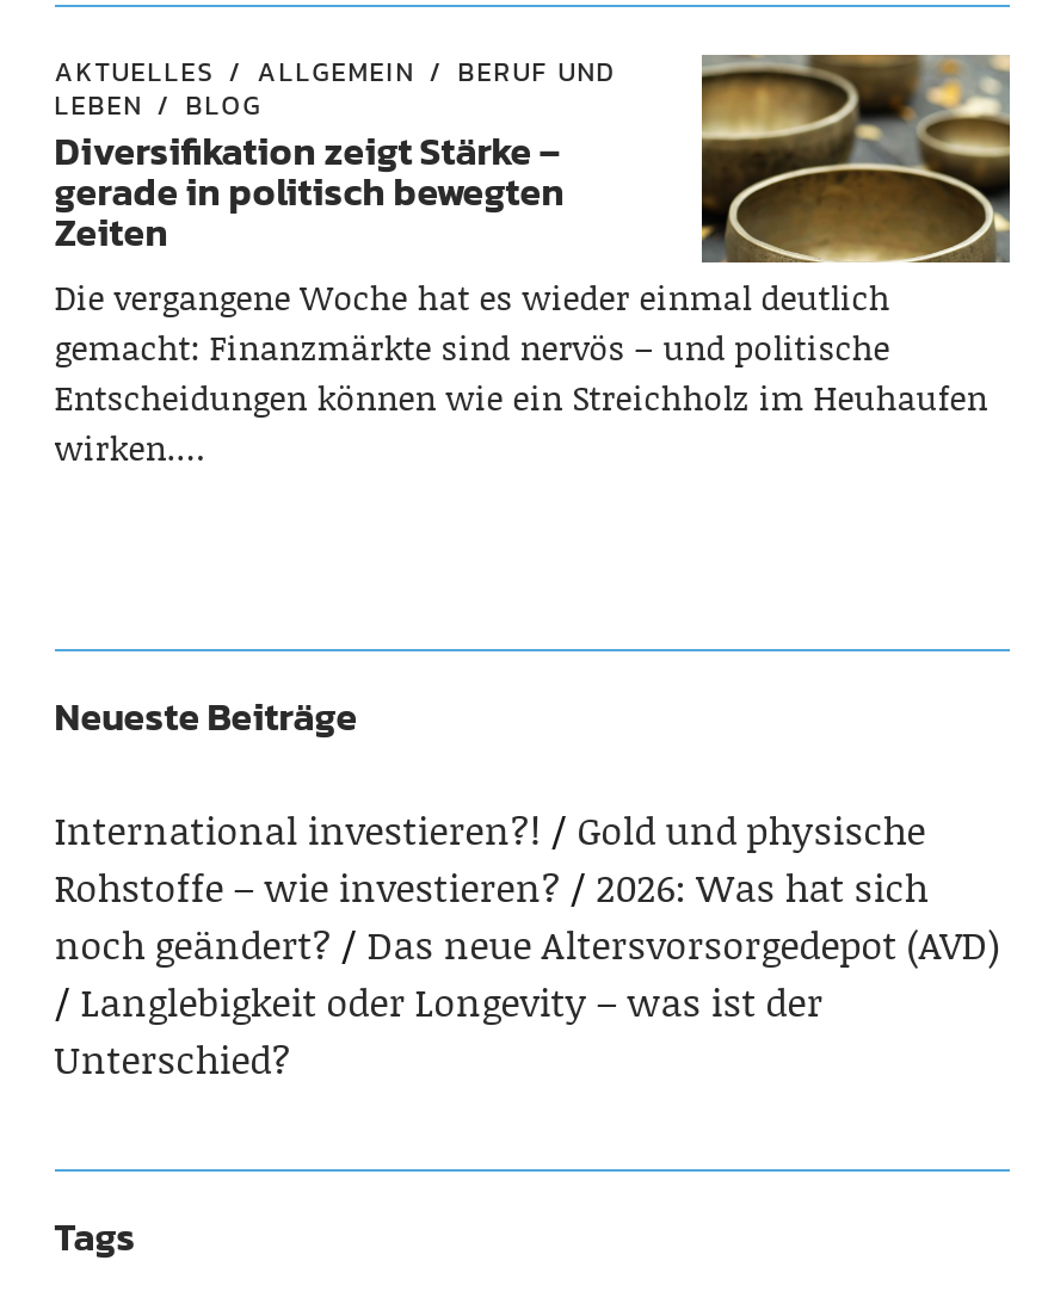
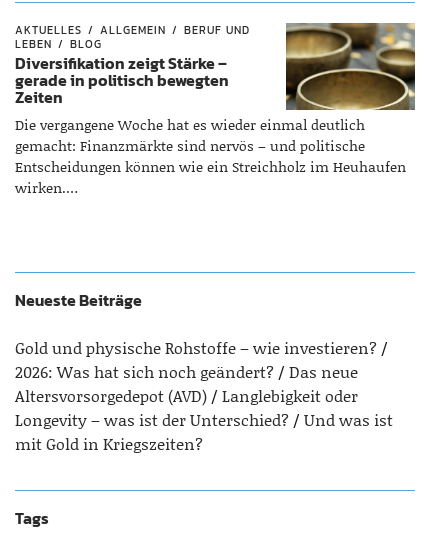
- International investieren?!
- Gold und physische
- Rohstoffe – wie investieren?
- 2026: Was hat sich
- noch geändert?
- Das neue Altersvorsorgedepot (AVD)
- Langlebigkeit oder Longevity – was ist der
- Unterschied?
+ Gold und physische Rohstoffe – wie investieren?
+ 2026: Was hat sich noch geändert?
+ Das neue
+ Altersvorsorgedepot (AVD)
+ Langlebigkeit oder
+ Longevity – was ist der Unterschied?
+ Und was ist
+ mit Gold in Kriegszeiten?
